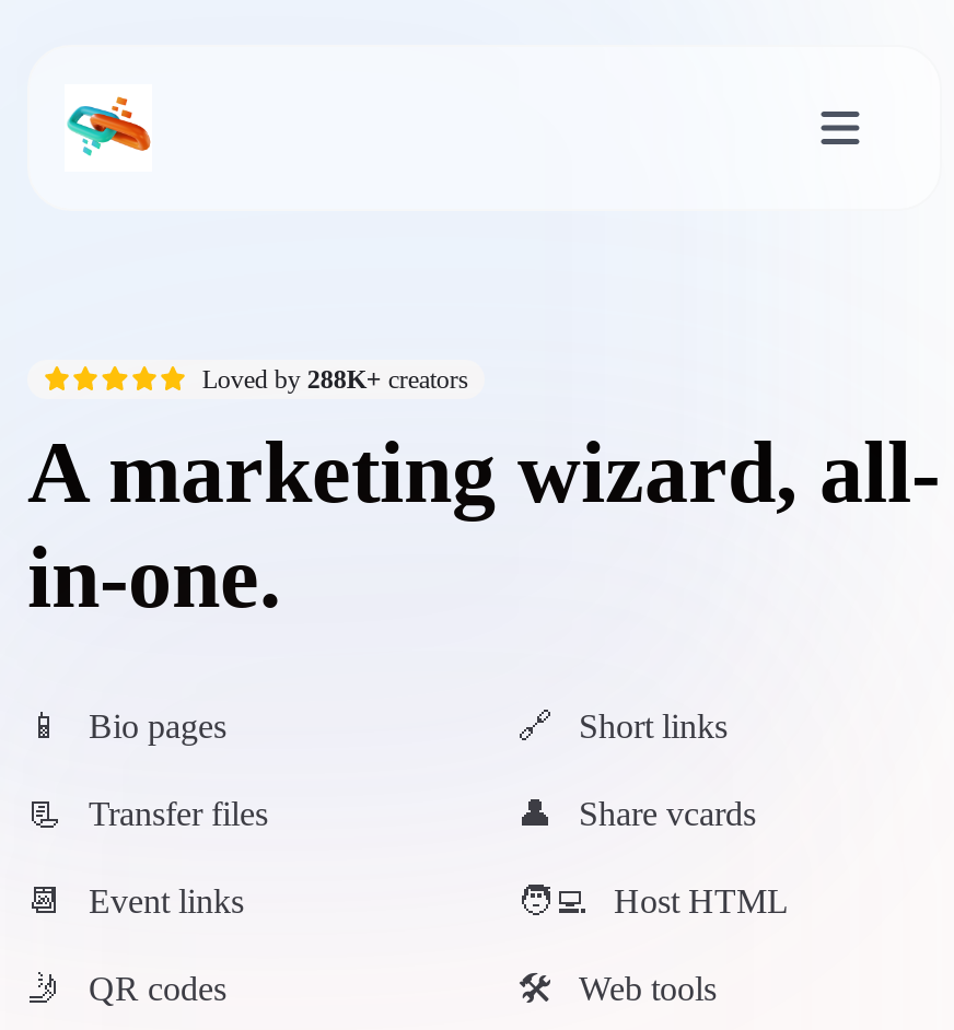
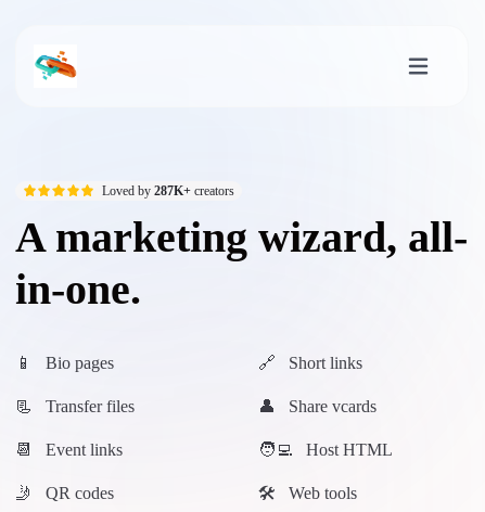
- Loved by 288K+ creators
+ Loved by 287K+ creators
